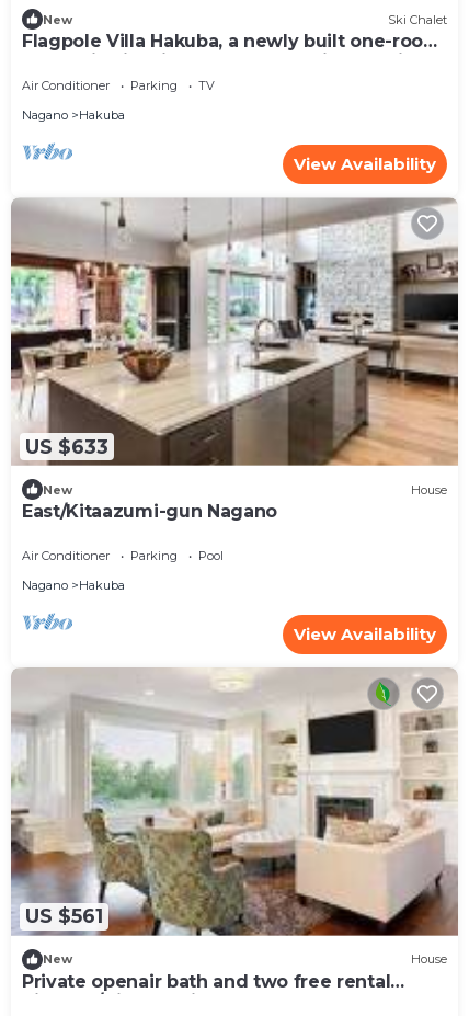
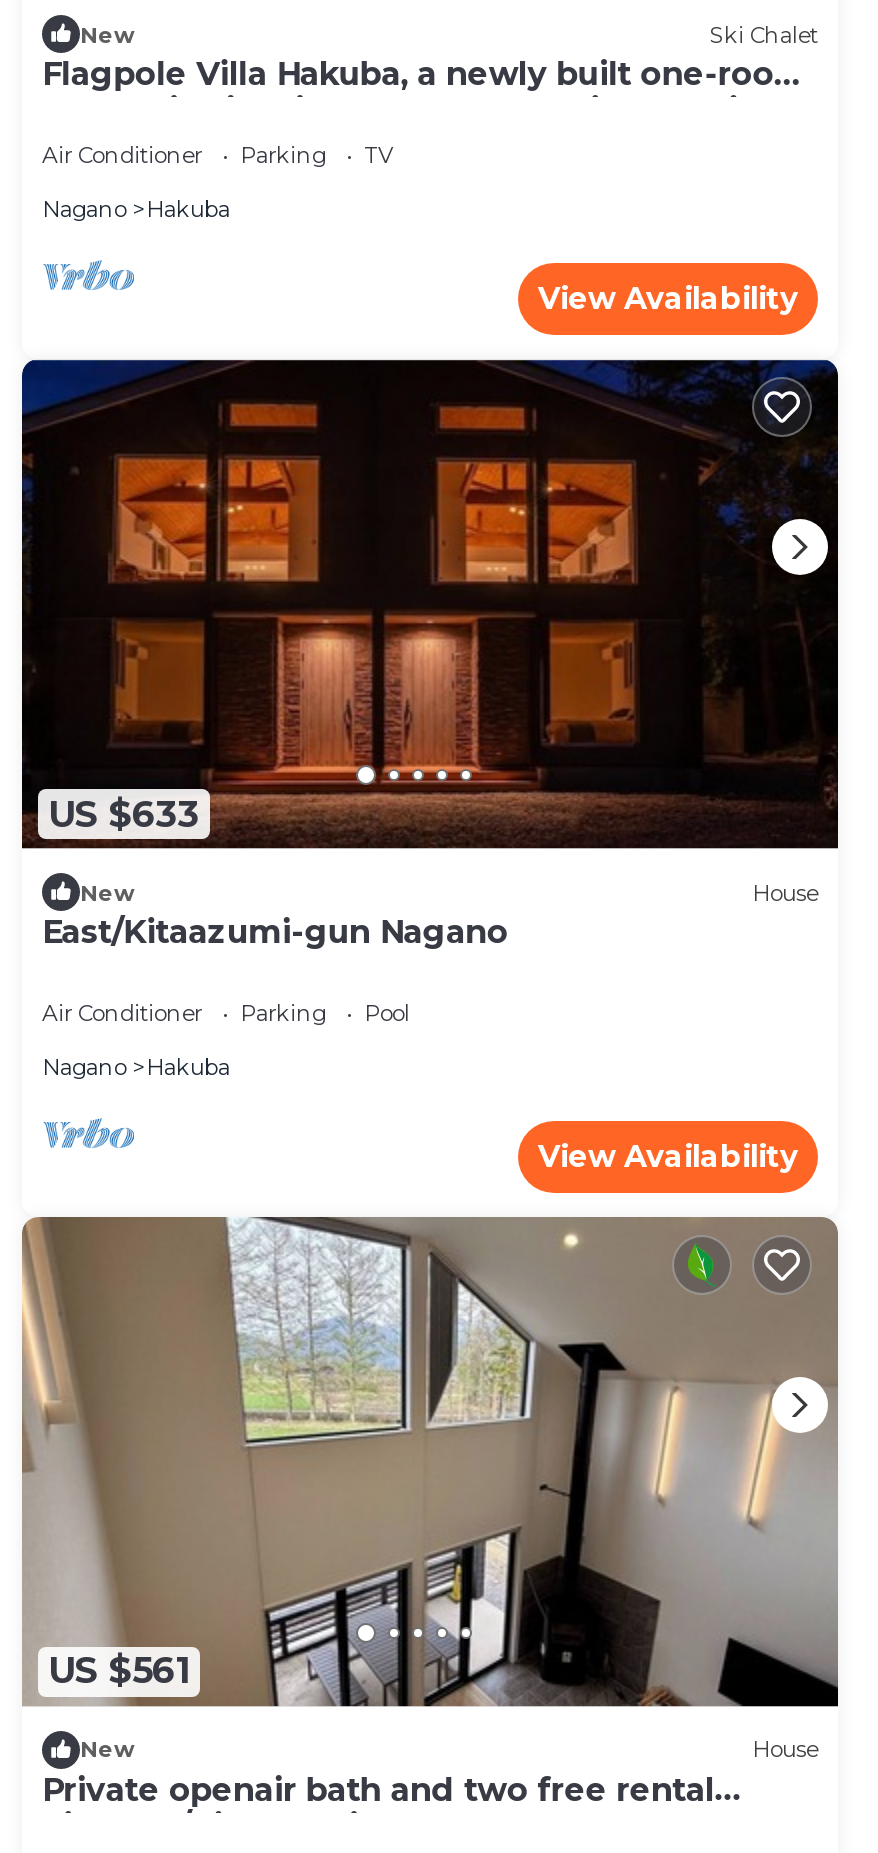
- [image]
+ [image]

- [image]
+ [image]
